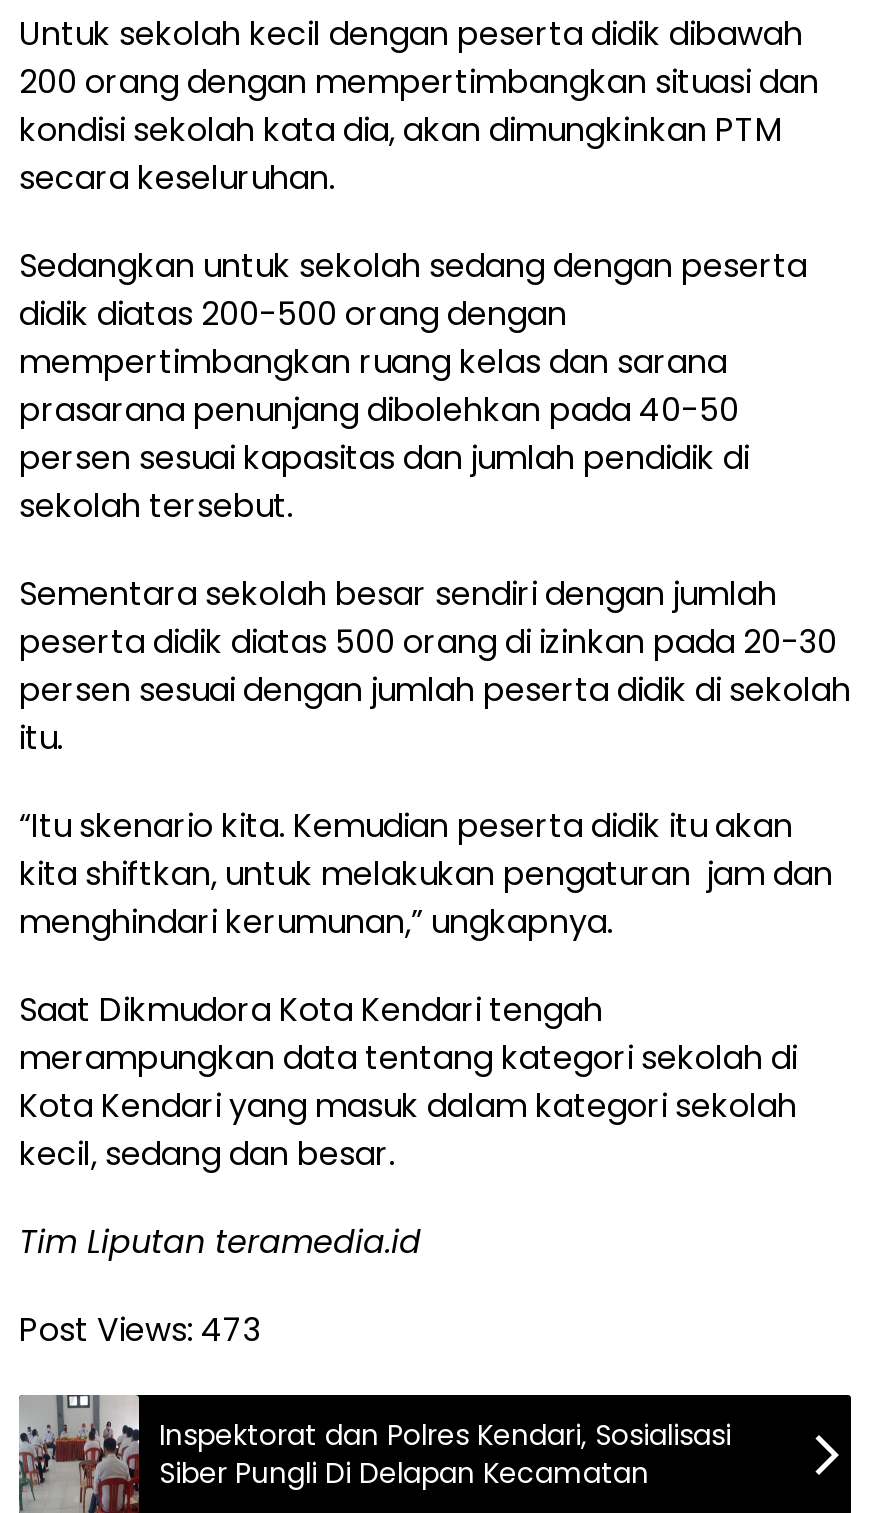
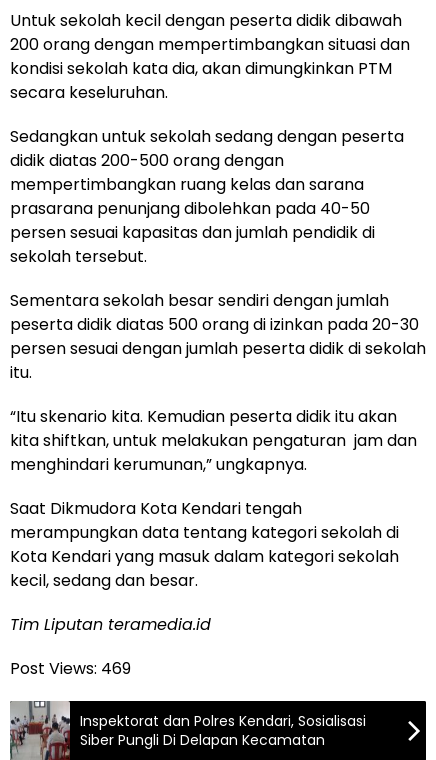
- Post Views: 473
+ Post Views: 469
